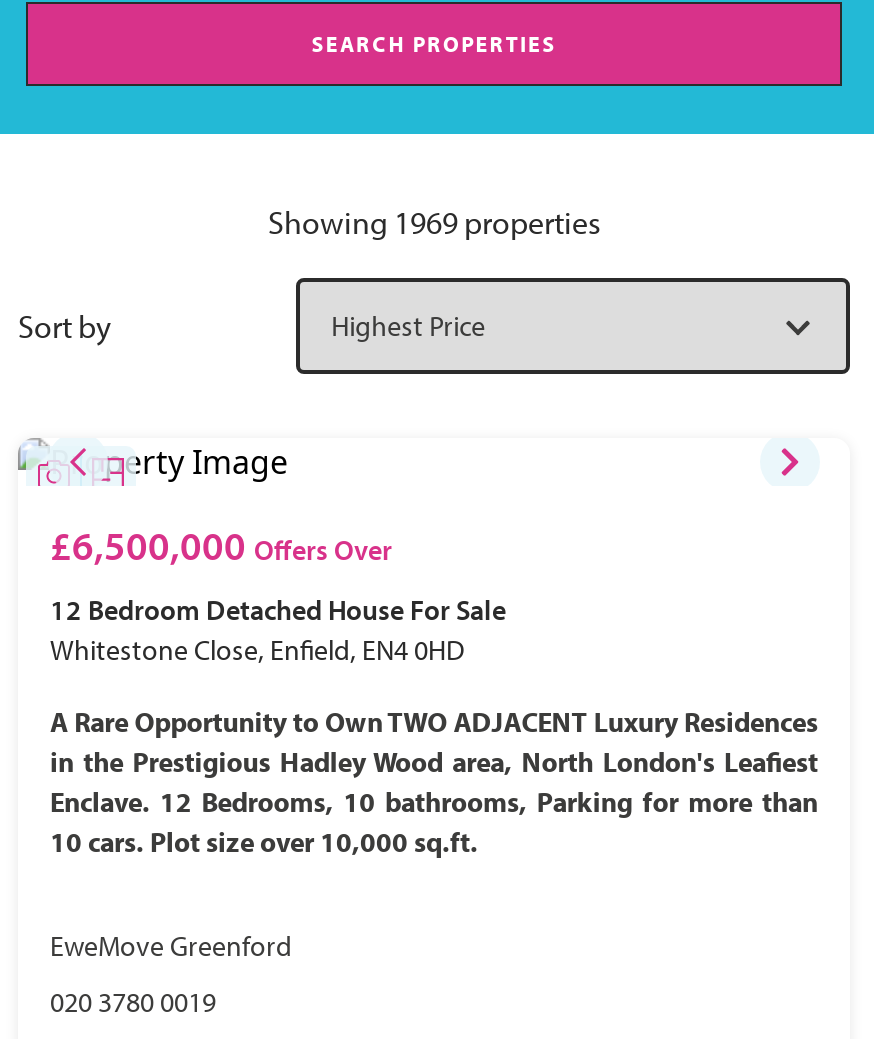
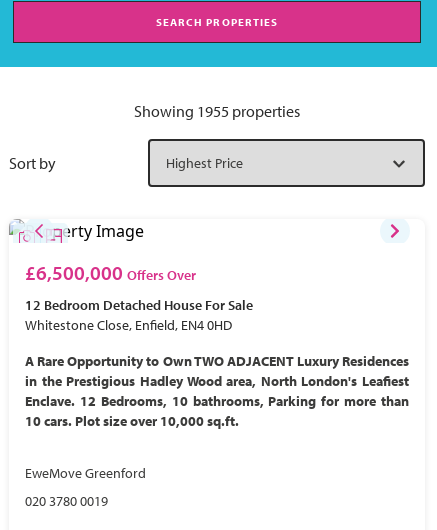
- Showing 1969 properties
+ Showing 1955 properties
